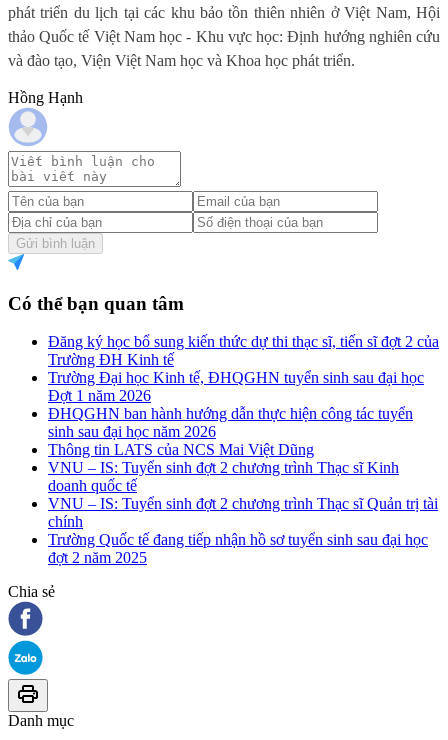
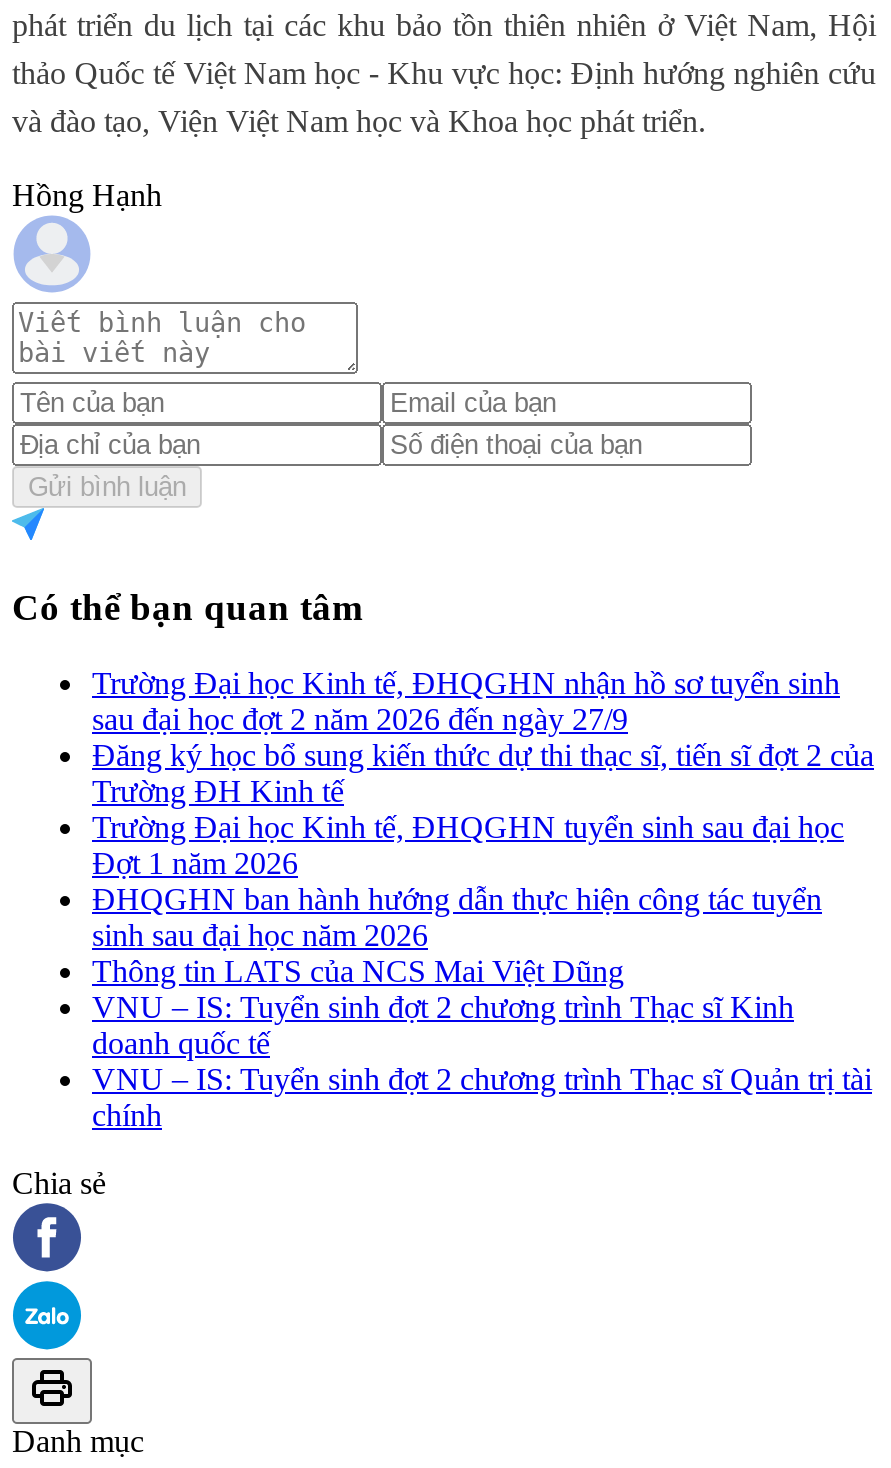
+ Trường Đại học Kinh tế, ĐHQGHN nhận hồ sơ tuyển sinh
+ sau đại học đợt 2 năm 2026 đến ngày 27/9

moved down: Đăng ký học bổ sung kiến thức dự thi thạc sĩ, tiến sĩ đợt 2 của | Trường ĐH Kinh tế | Trường Đại học Kinh tế, ĐHQGHN tuyển sinh sau đại học | ... | VNU – IS: Tuyển sinh đợt 2 chương trình Thạc sĩ Quản trị tài | chính

- Trường Quốc tế đang tiếp nhận hồ sơ tuyển sinh sau đại học
- đợt 2 năm 2025
